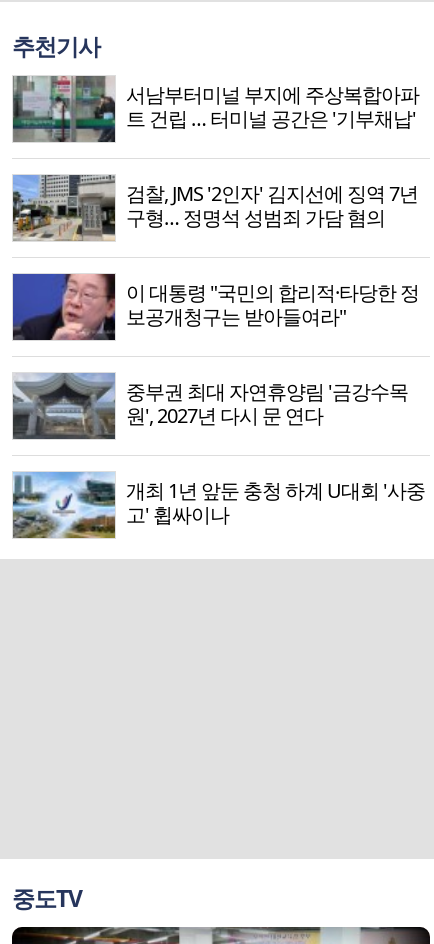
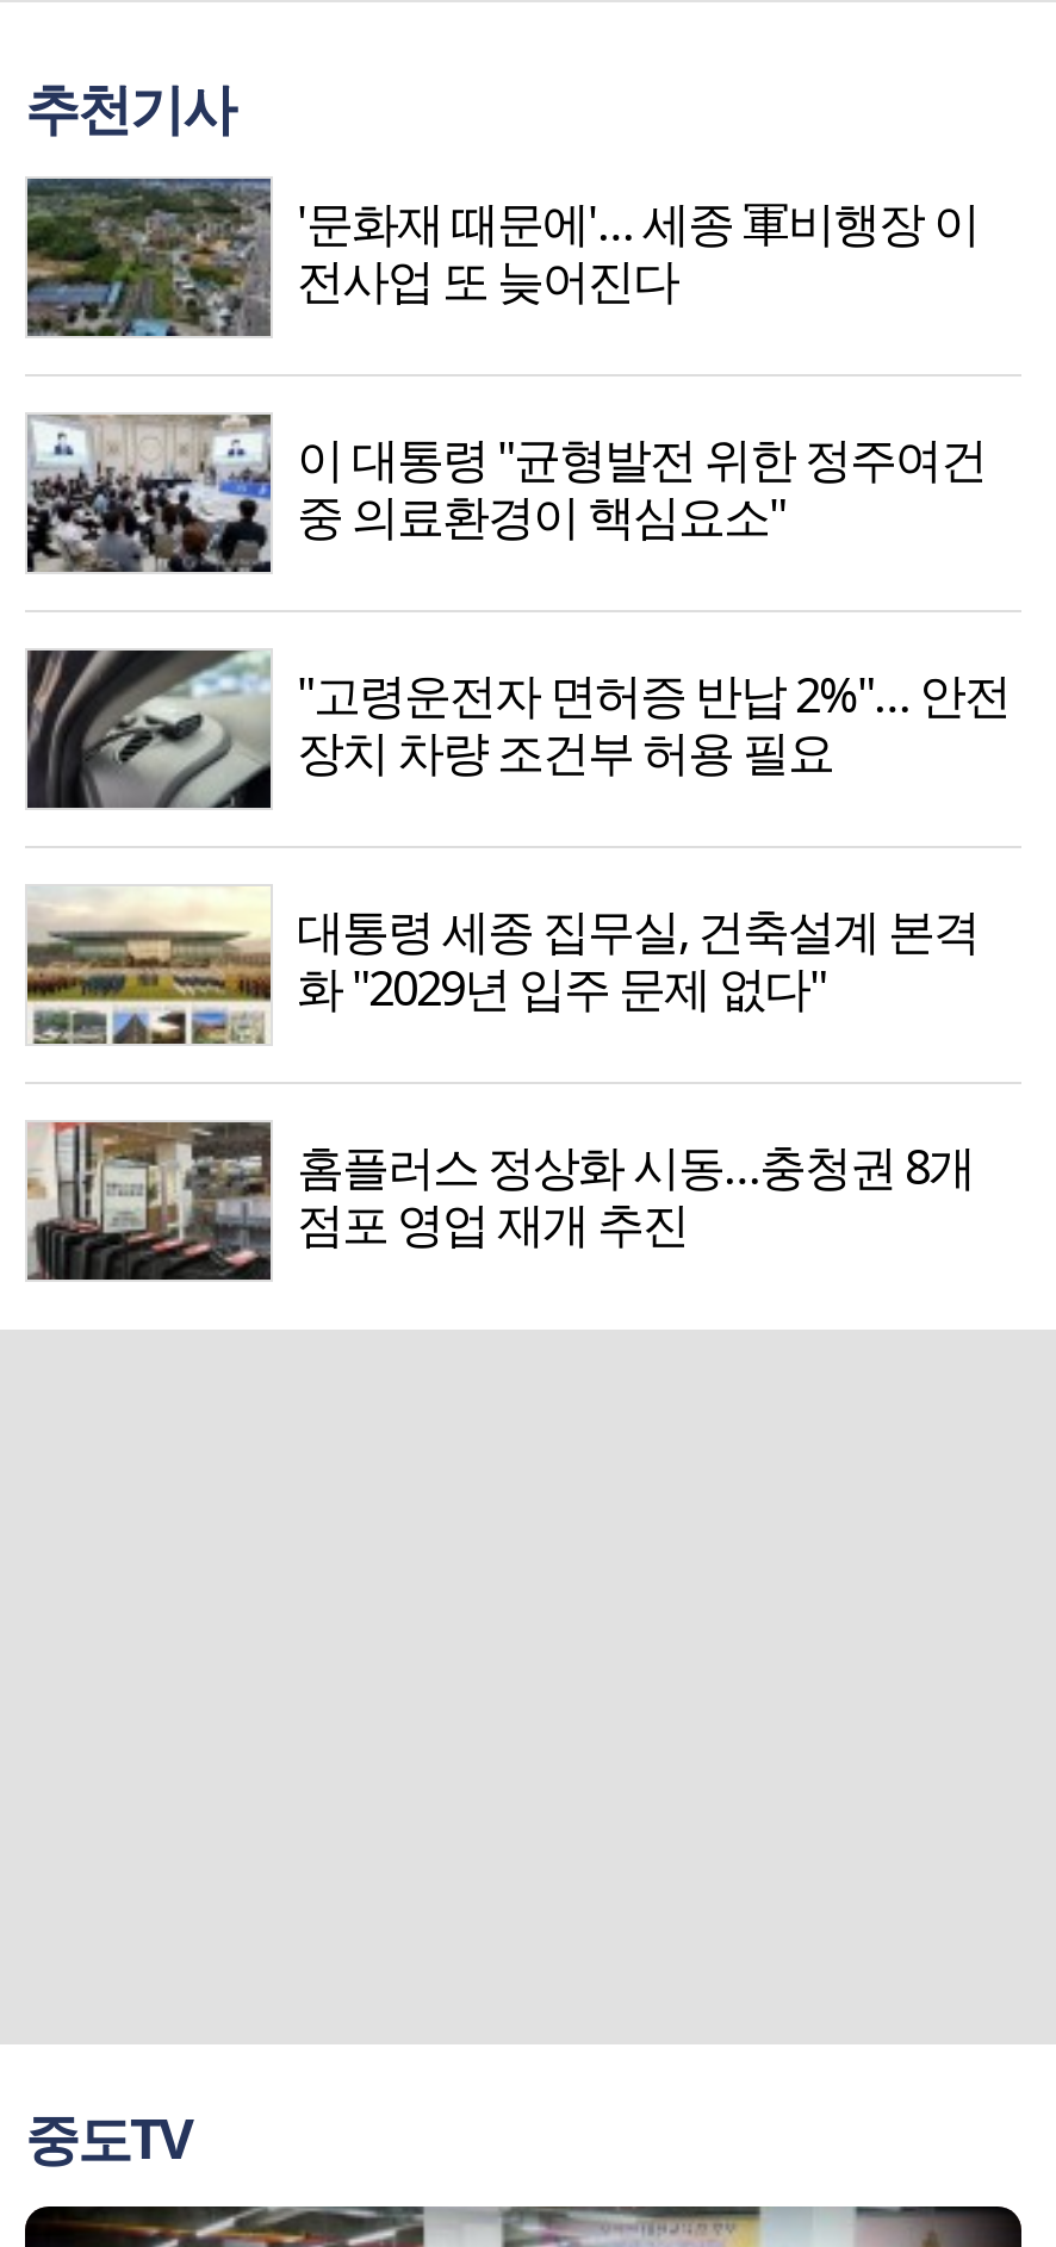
- [image]
- 서남부터미널 부지에 주상복합아파
- 트 건립 … 터미널 공간은 '기부채납'
+ [image]
+ '문화재 때문에'… 세종 軍비행장 이
+ 전사업 또 늦어진다

- [image]
- 검찰, JMS '2인자' 김지선에 징역 7년
- 구형… 정명석 성범죄 가담 혐의
+ [image]
+ 이 대통령 "균형발전 위한 정주여건
+ 중 의료환경이 핵심요소"

- [image]
- 이 대통령 "국민의 합리적·타당한 정
- 보공개청구는 받아들여라"
+ [image]
+ "고령운전자 면허증 반납 2%"… 안전
+ 장치 차량 조건부 허용 필요

- [image]
- 중부권 최대 자연휴양림 '금강수목
- 원', 2027년 다시 문 연다
+ [image]
+ 대통령 세종 집무실, 건축설계 본격
+ 화 "2029년 입주 문제 없다"

- [image]
- 개최 1년 앞둔 충청 하계 U대회 '사중
- 고' 휩싸이나
+ [image]
+ 홈플러스 정상화 시동…충청권 8개
+ 점포 영업 재개 추진
